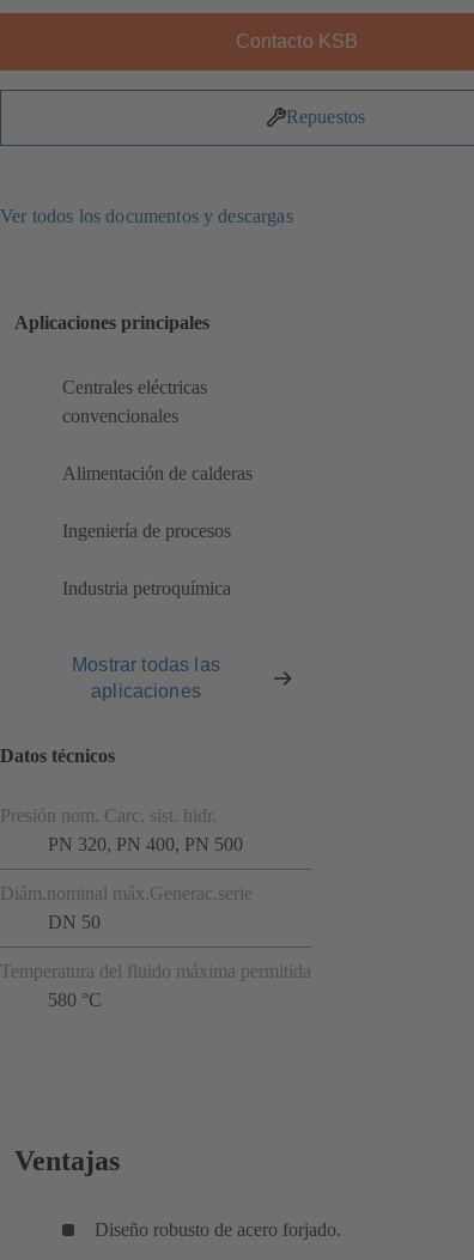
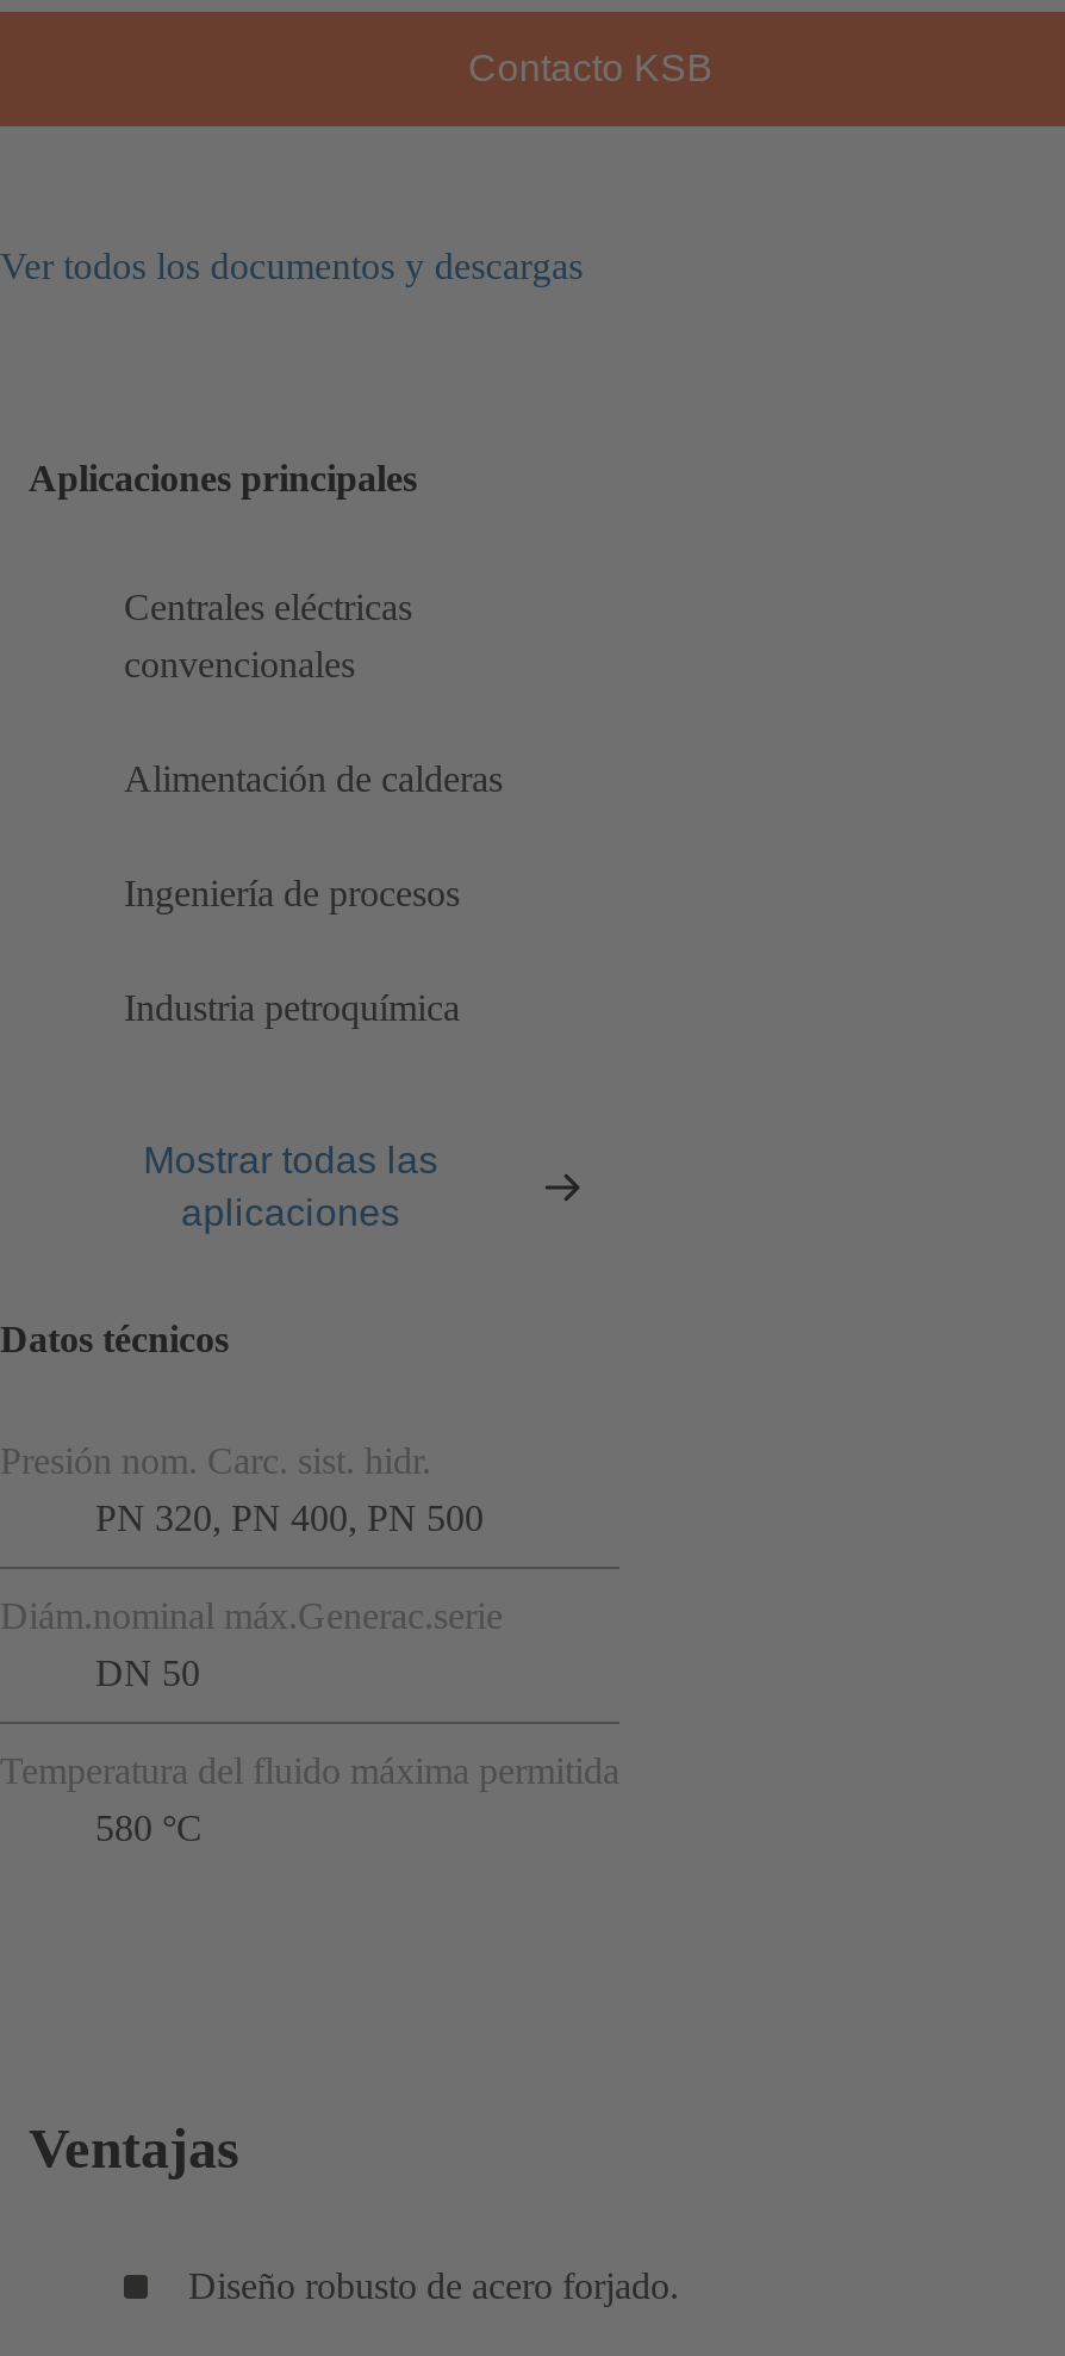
- Repuestos
